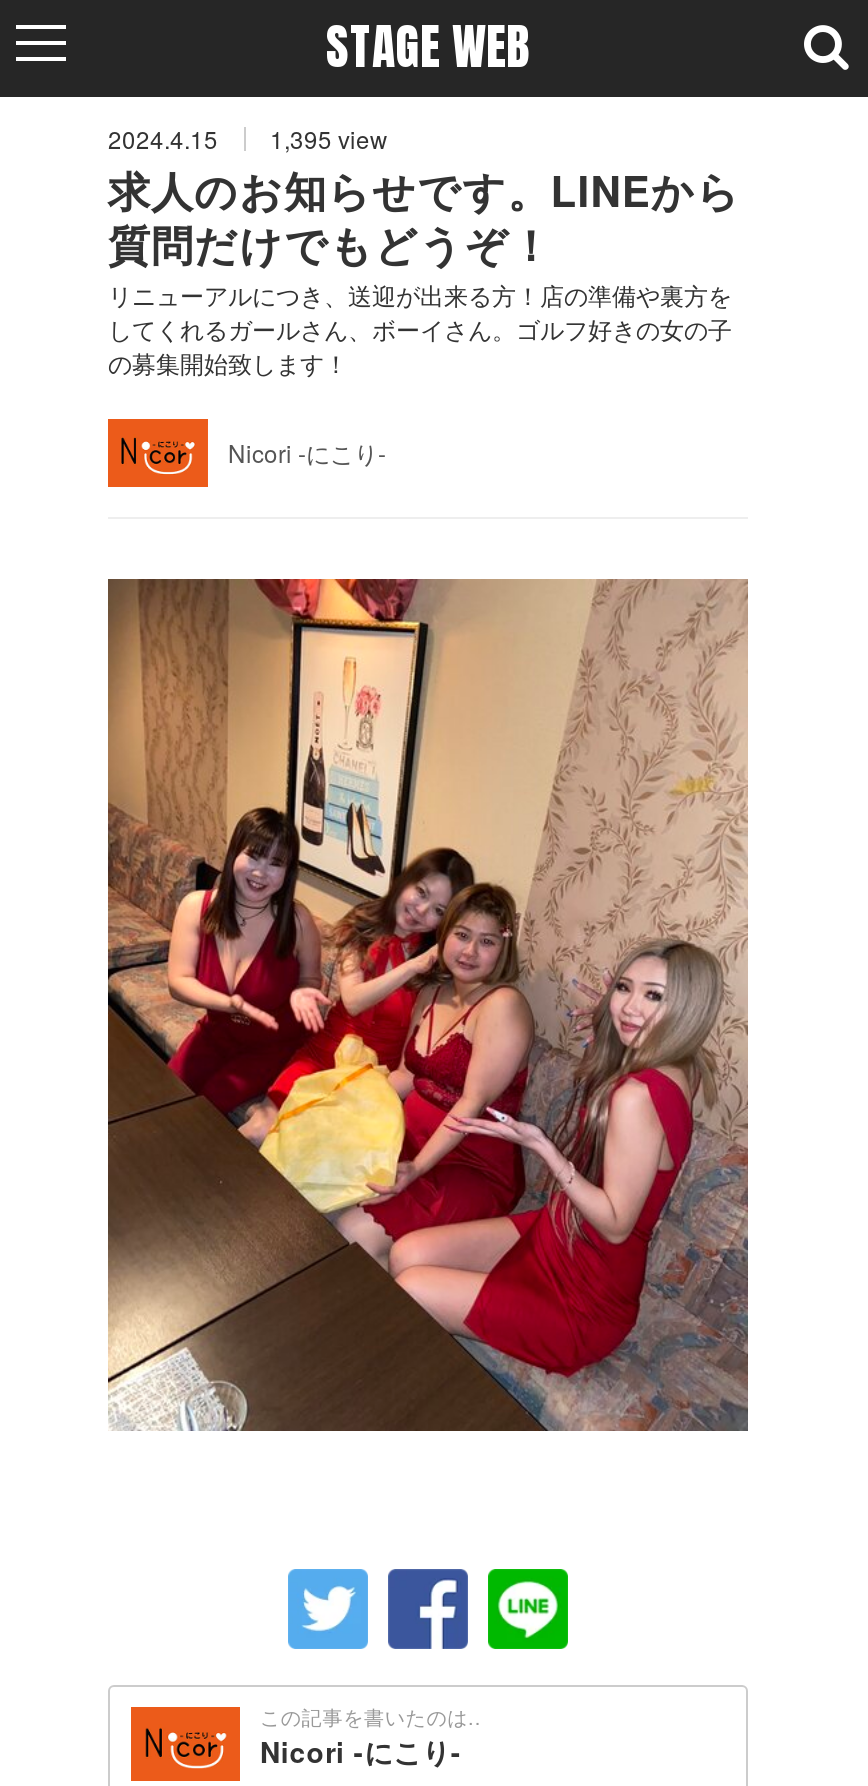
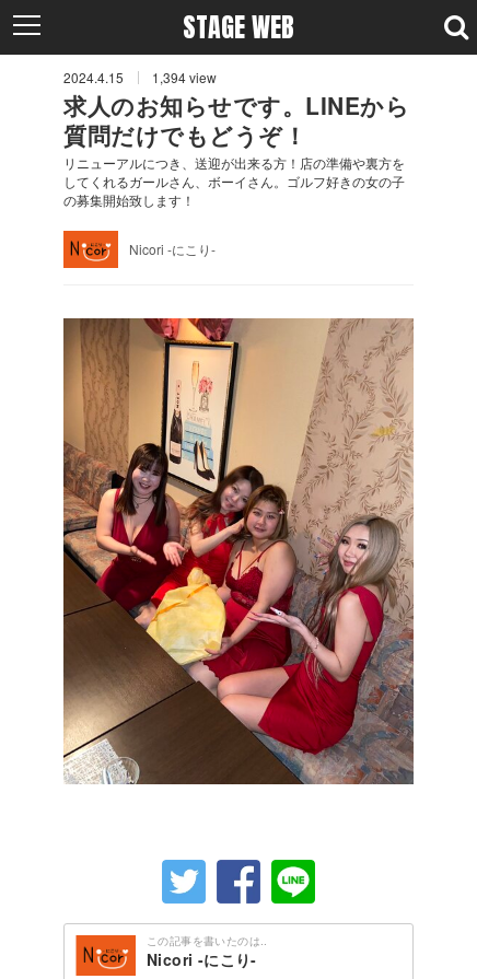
- 2024.4.15 1,395 view
+ 2024.4.15 1,394 view
